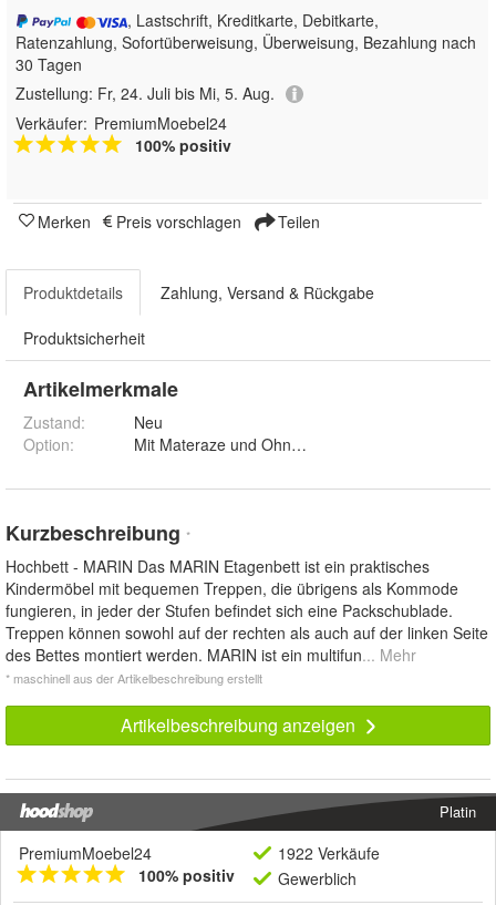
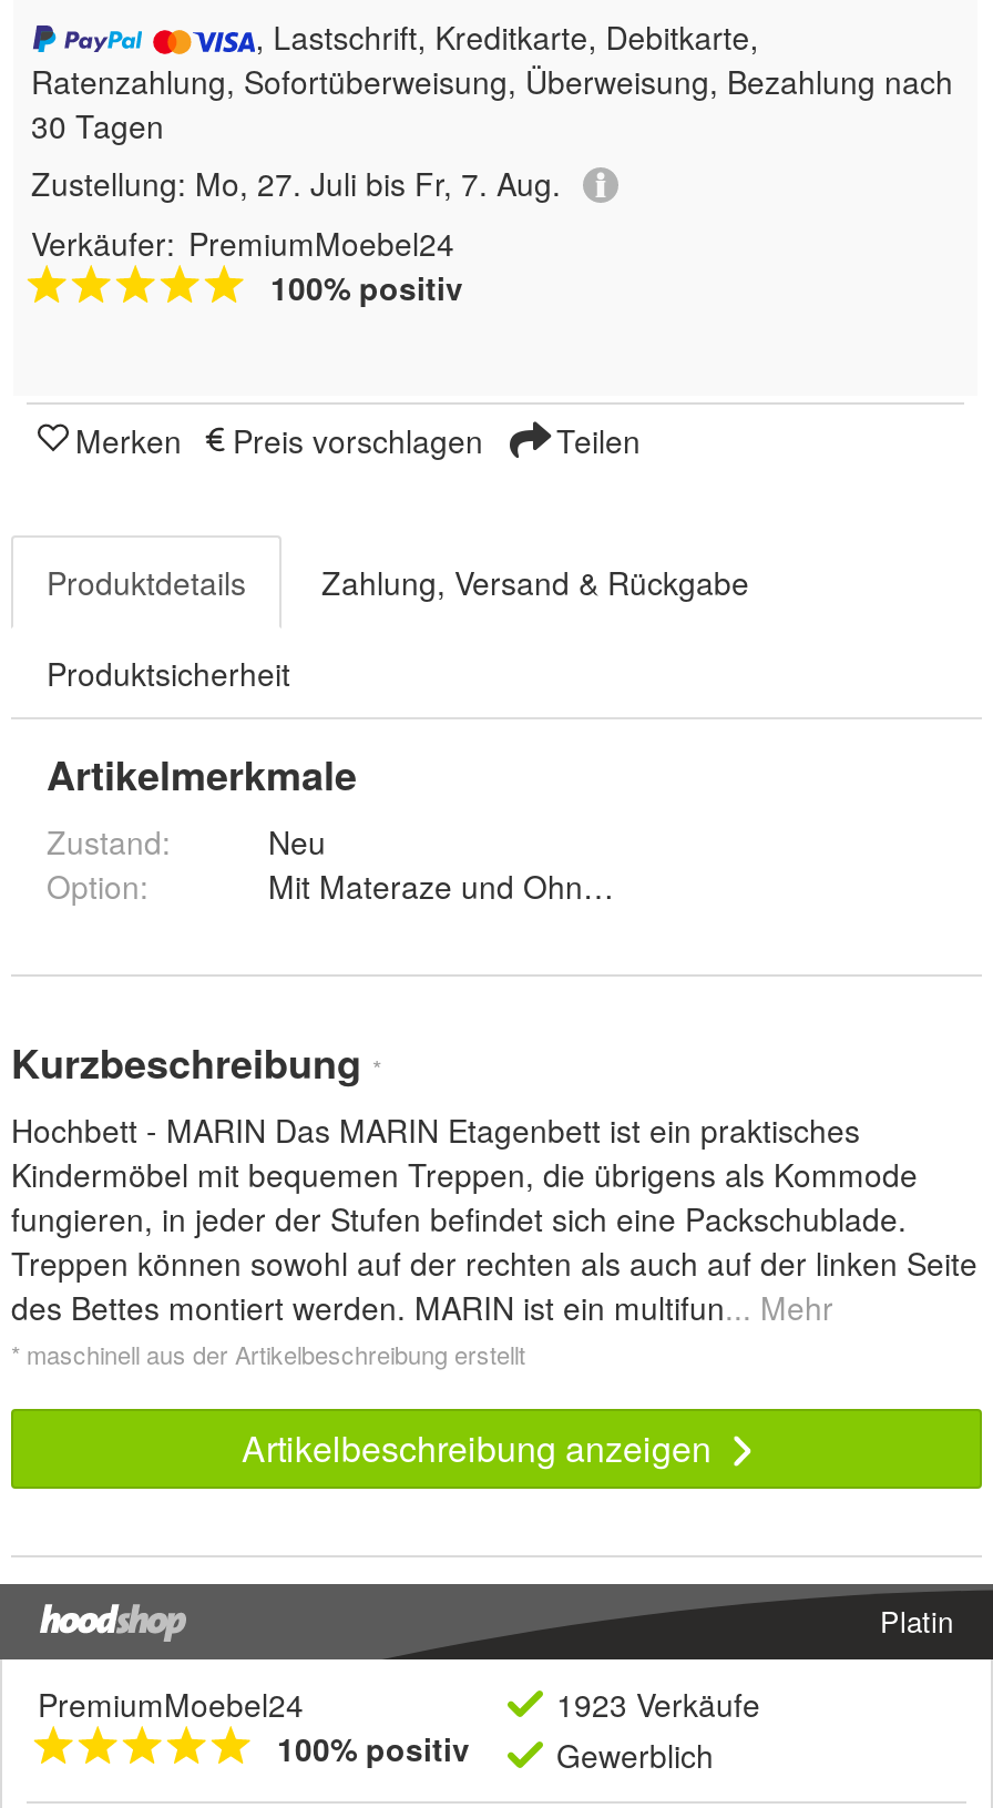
- Zustellung: Fr, 24. Juli bis Mi, 5. Aug.
+ Zustellung: Mo, 27. Juli bis Fr, 7. Aug.

- 1922 Verkäufe
+ 1923 Verkäufe
